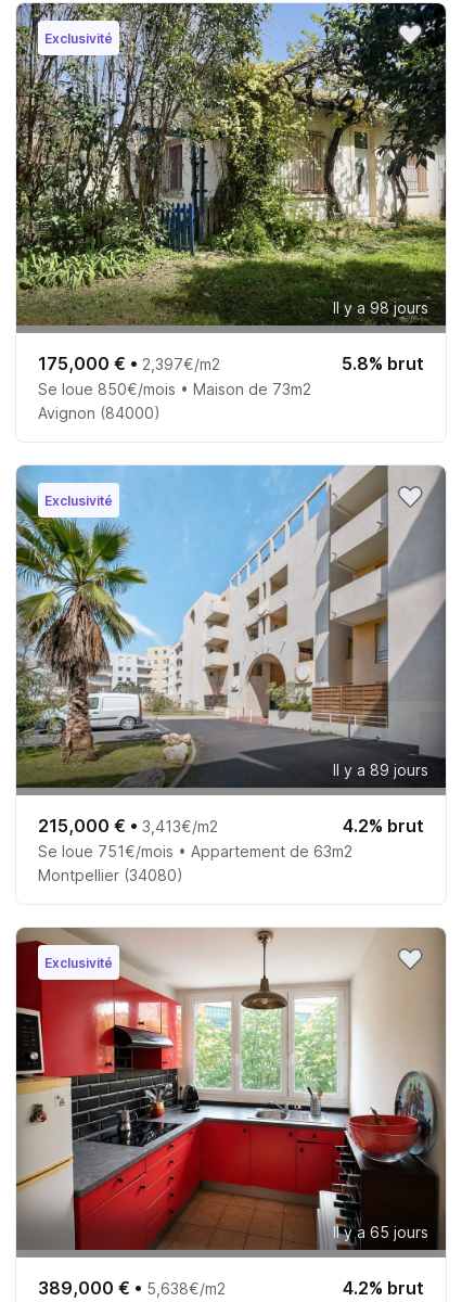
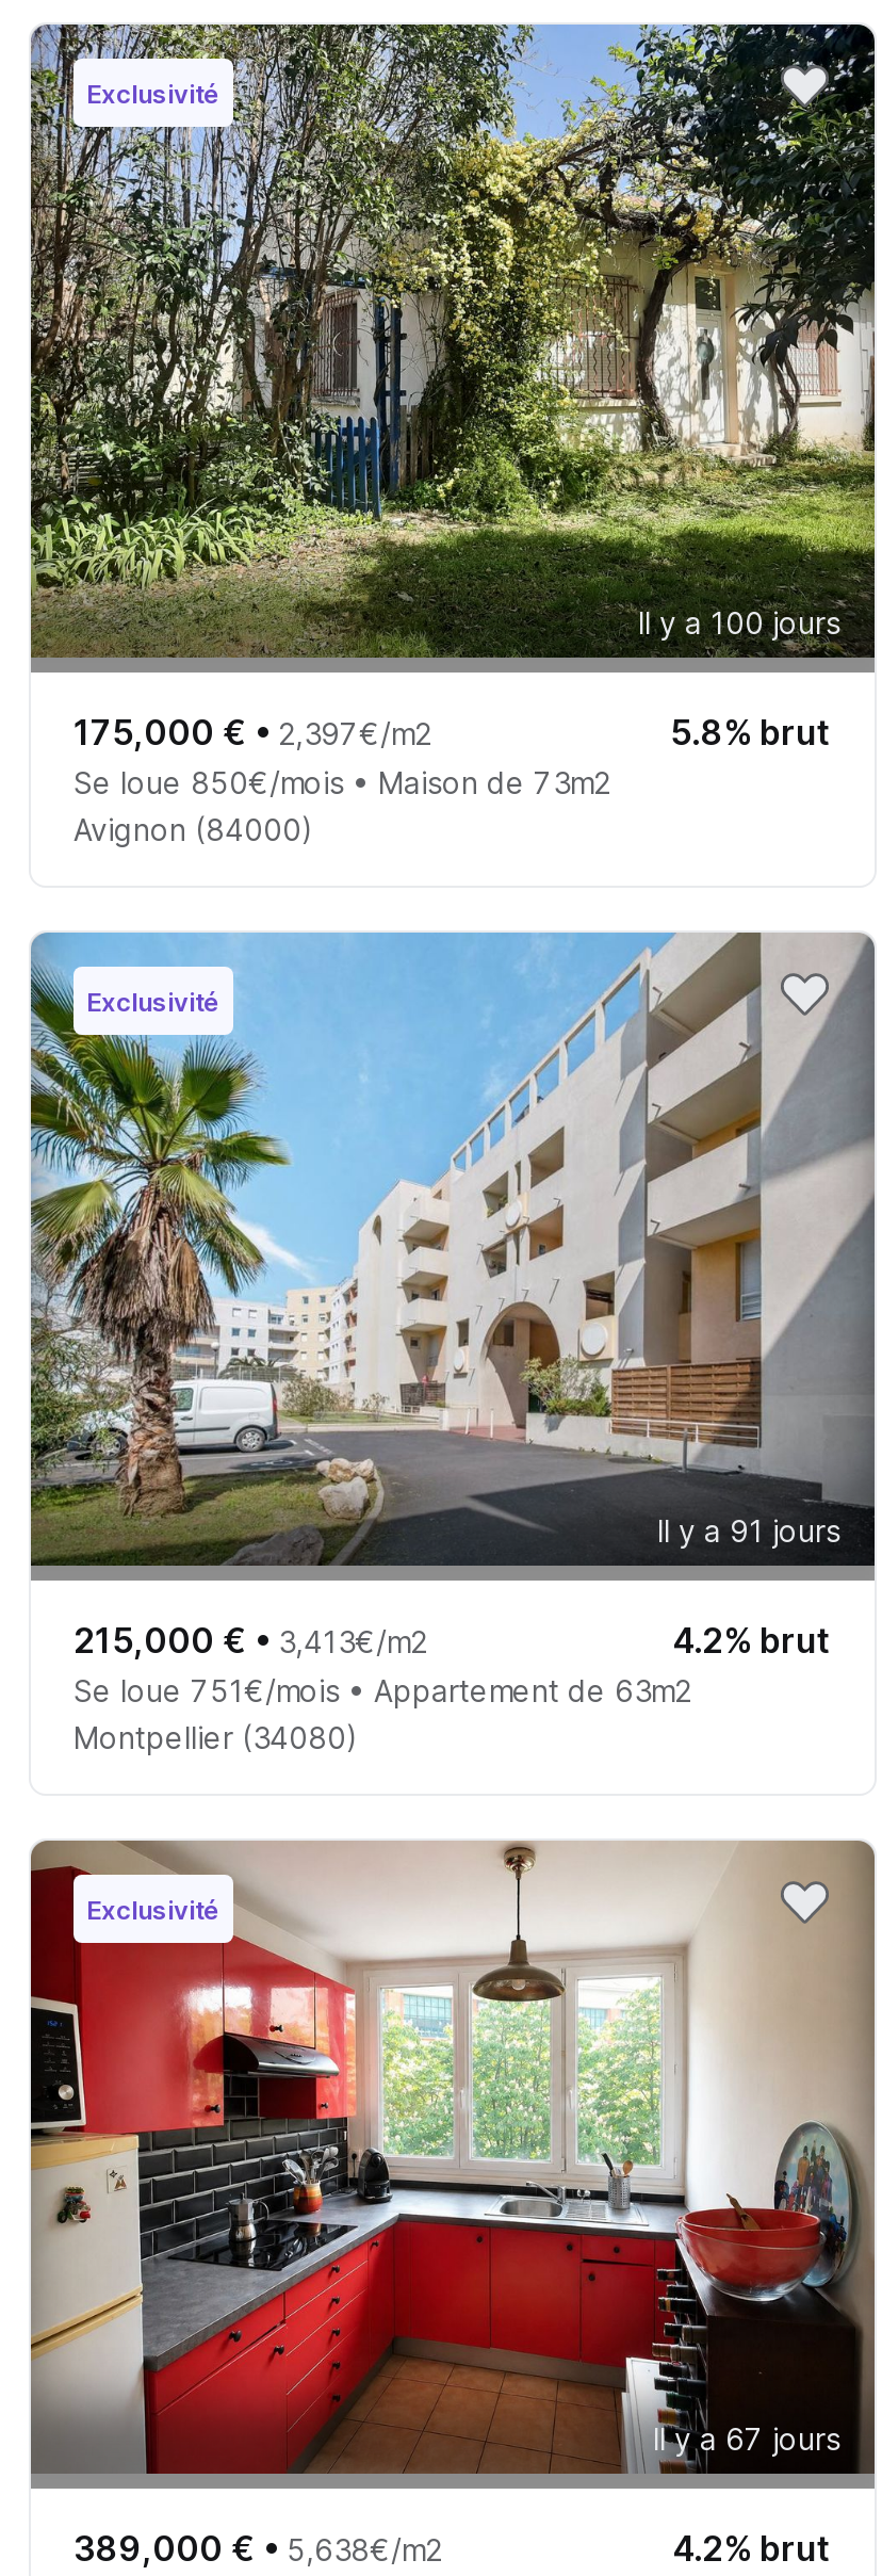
- Il y a 98 jours
+ Il y a 100 jours

- Il y a 89 jours
+ Il y a 91 jours

- Il y a 65 jours
+ Il y a 67 jours
